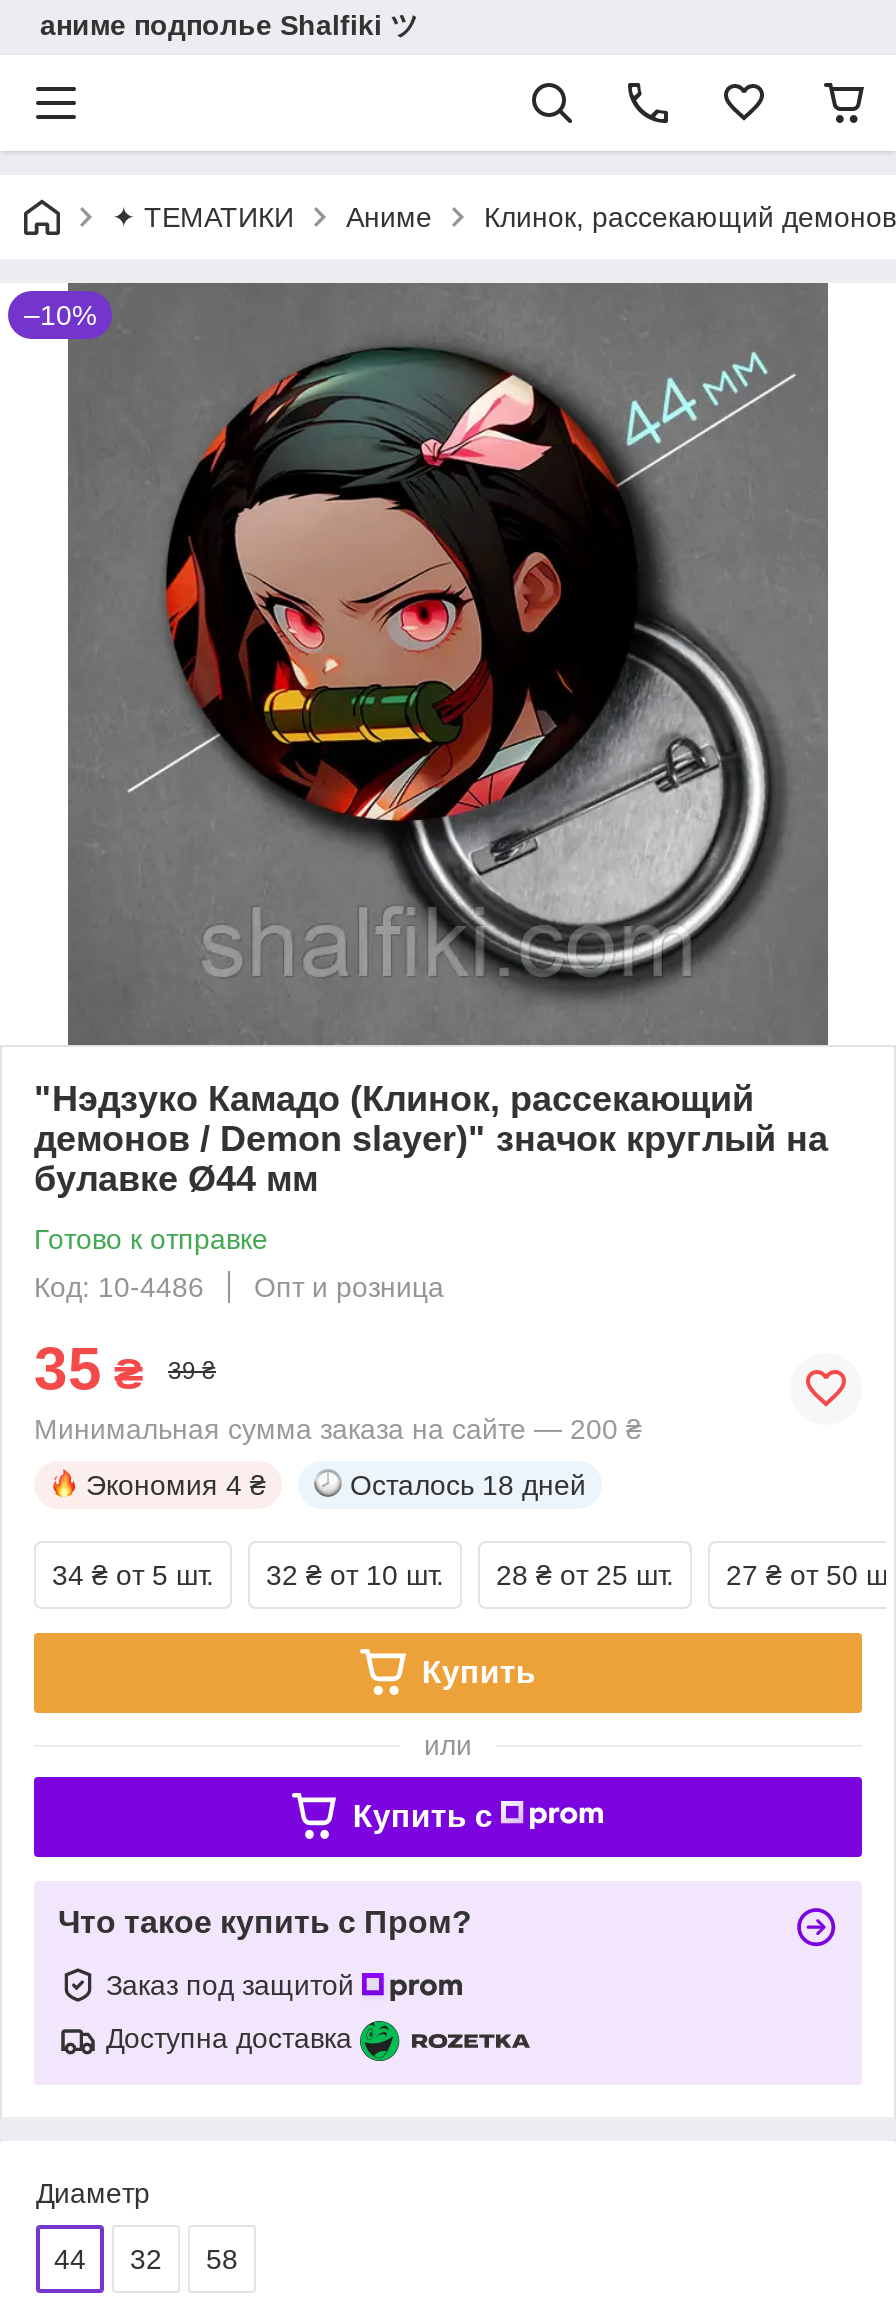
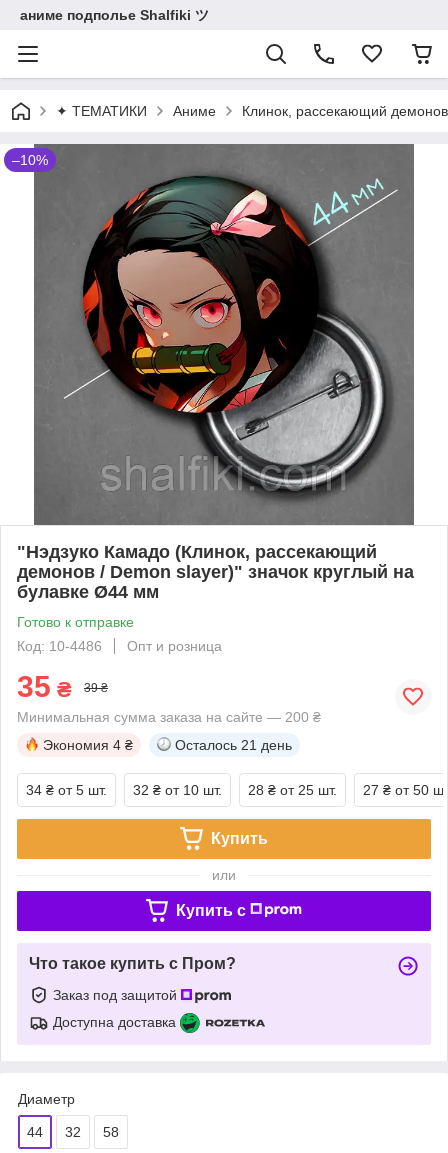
- Осталось 18 дней
+ Осталось 21 день
